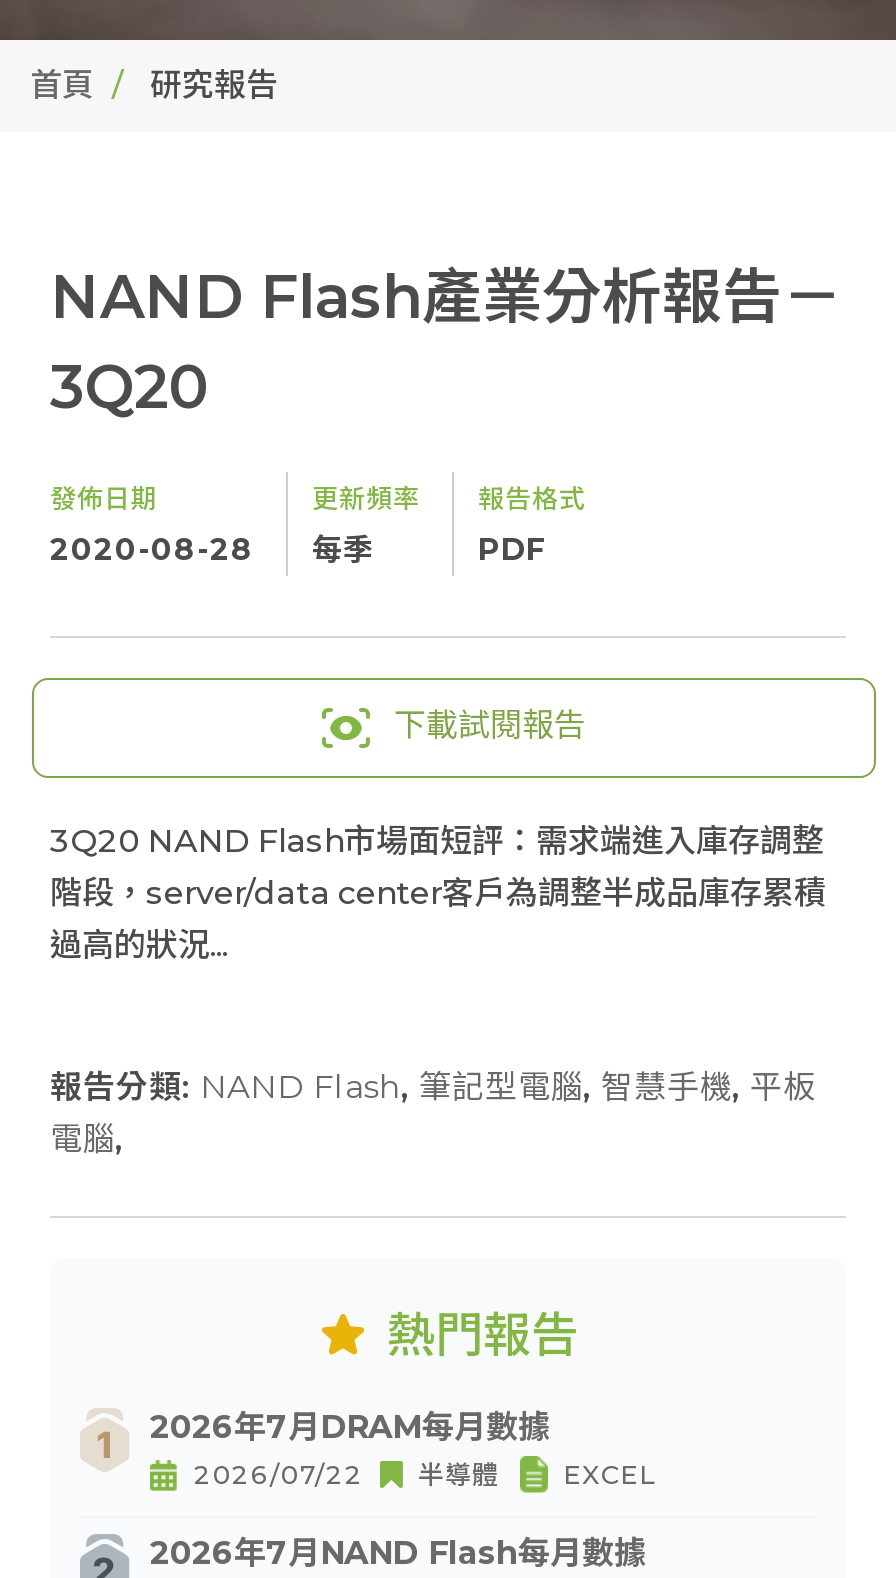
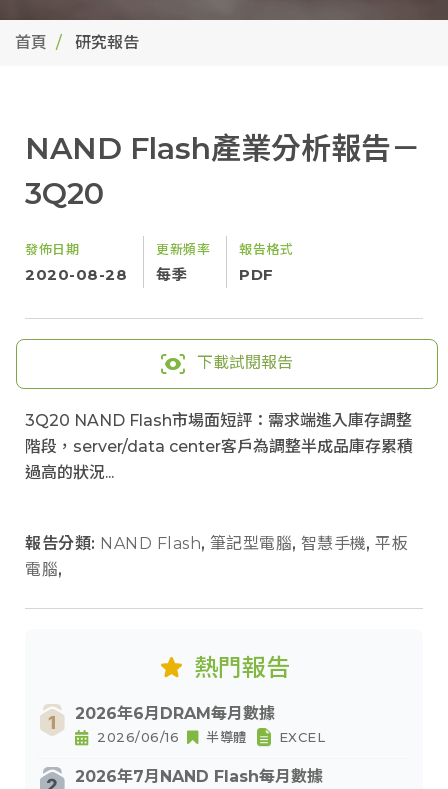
- 2026年7月DRAM每月數據
+ 2026年6月DRAM每月數據

- 2026/07/22 半導體 EXCEL
+ 2026/06/16 半導體 EXCEL
